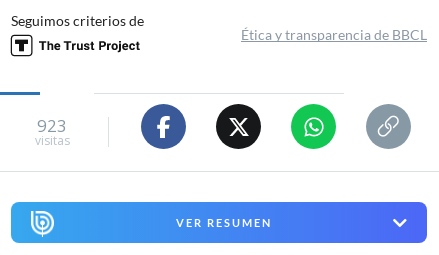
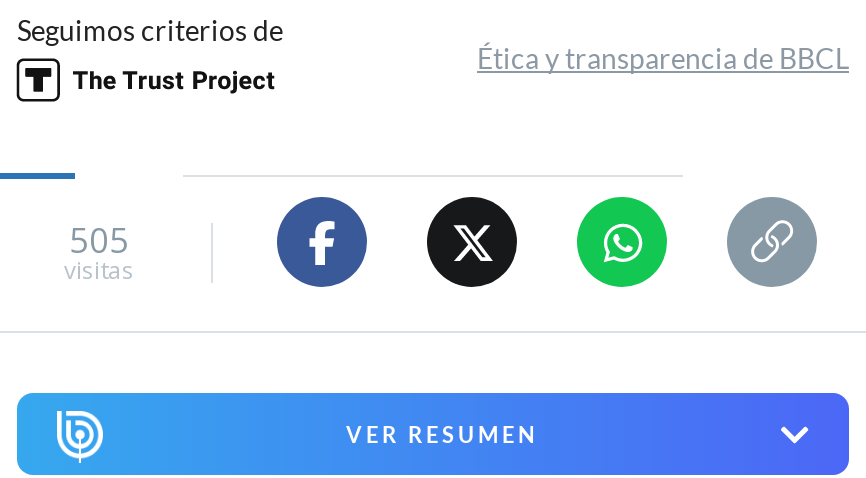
- 923
+ 505
